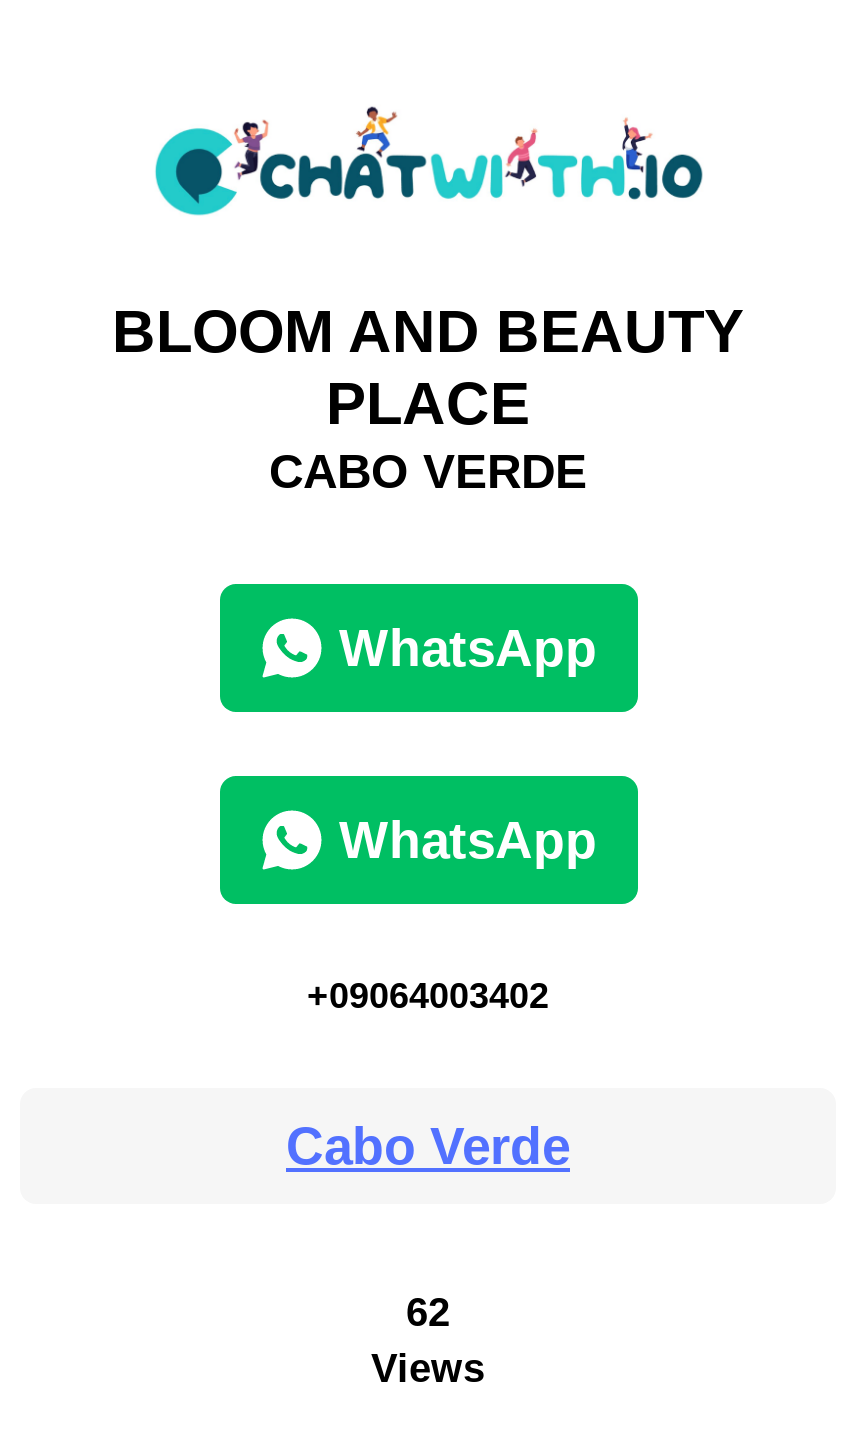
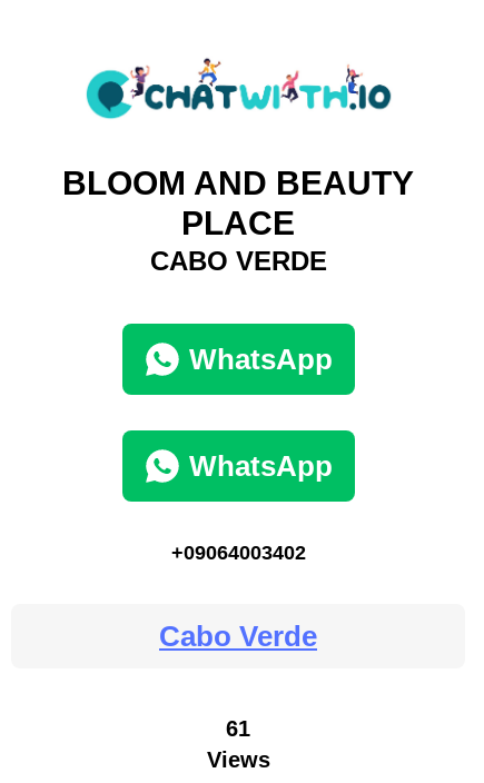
- 62
+ 61
